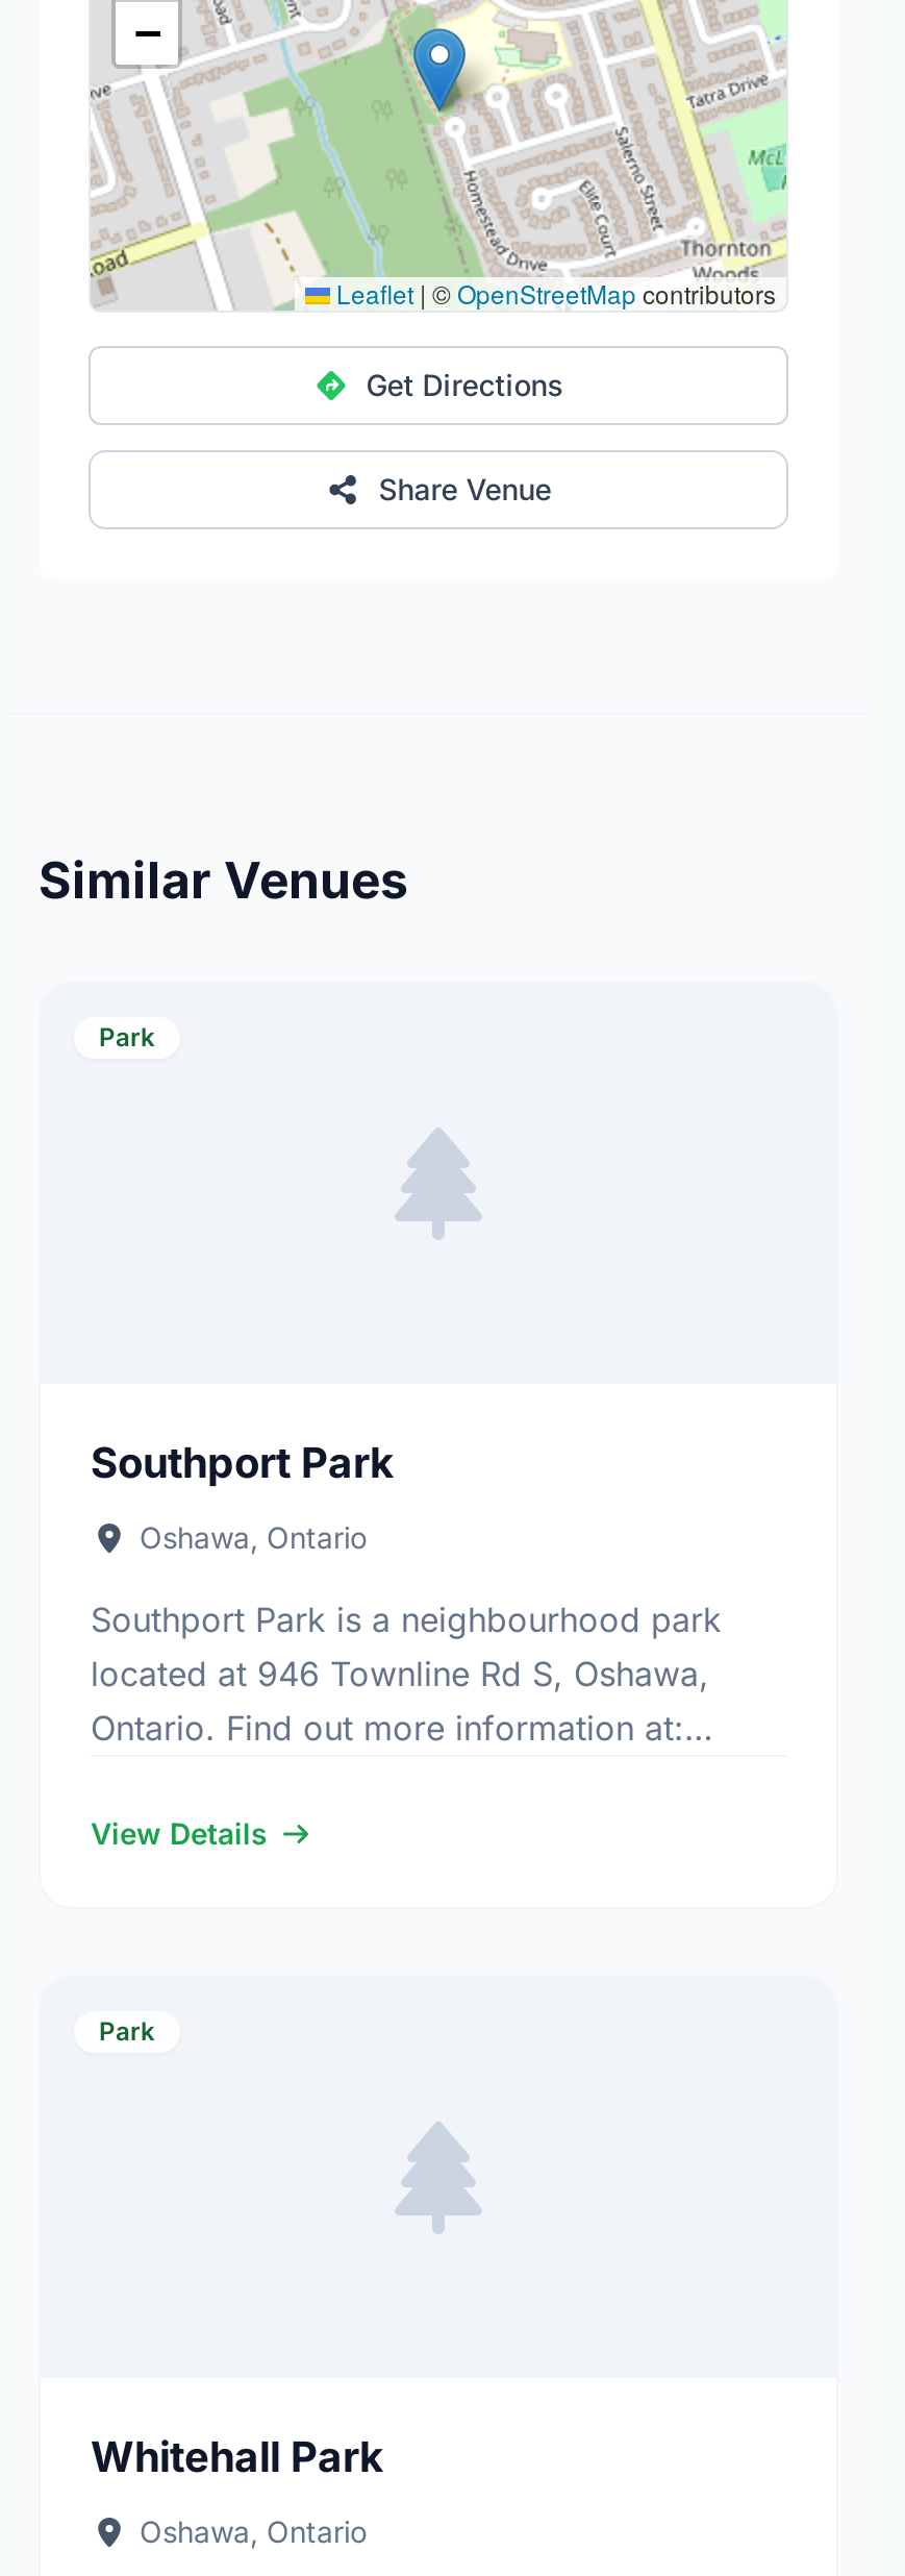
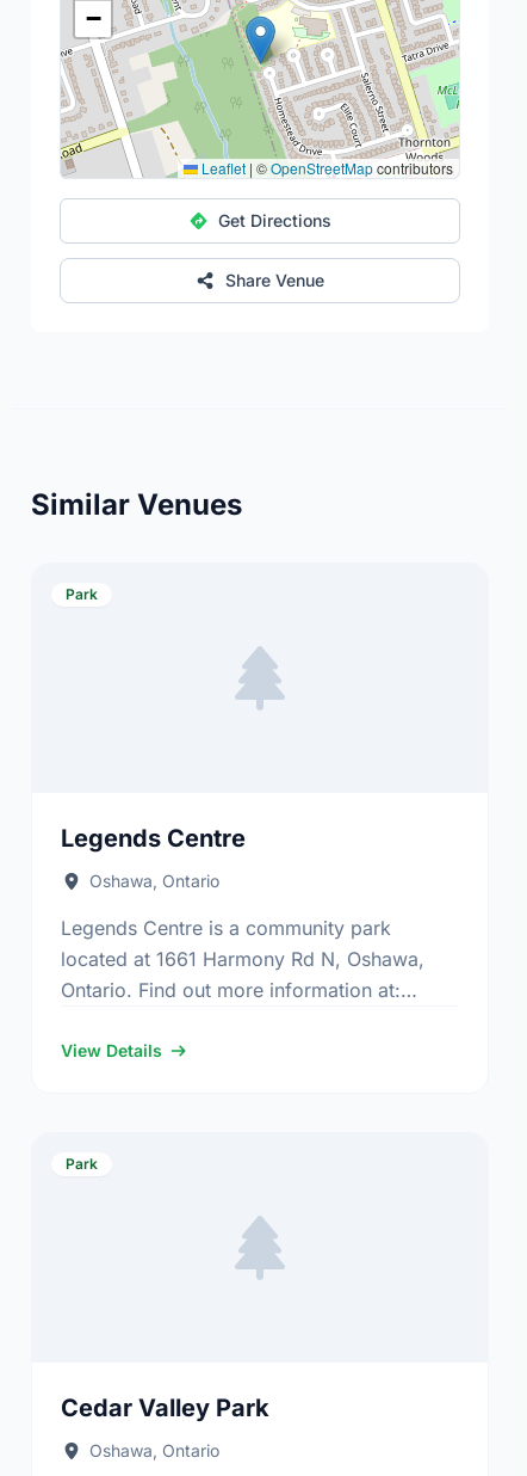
- Southport Park
+ Legends Centre

- Southport Park is a neighbourhood park
+ Legends Centre is a community park

- located at 946 Townline Rd S, Oshawa,
+ located at 1661 Harmony Rd N, Oshawa,

- Whitehall Park
+ Cedar Valley Park
